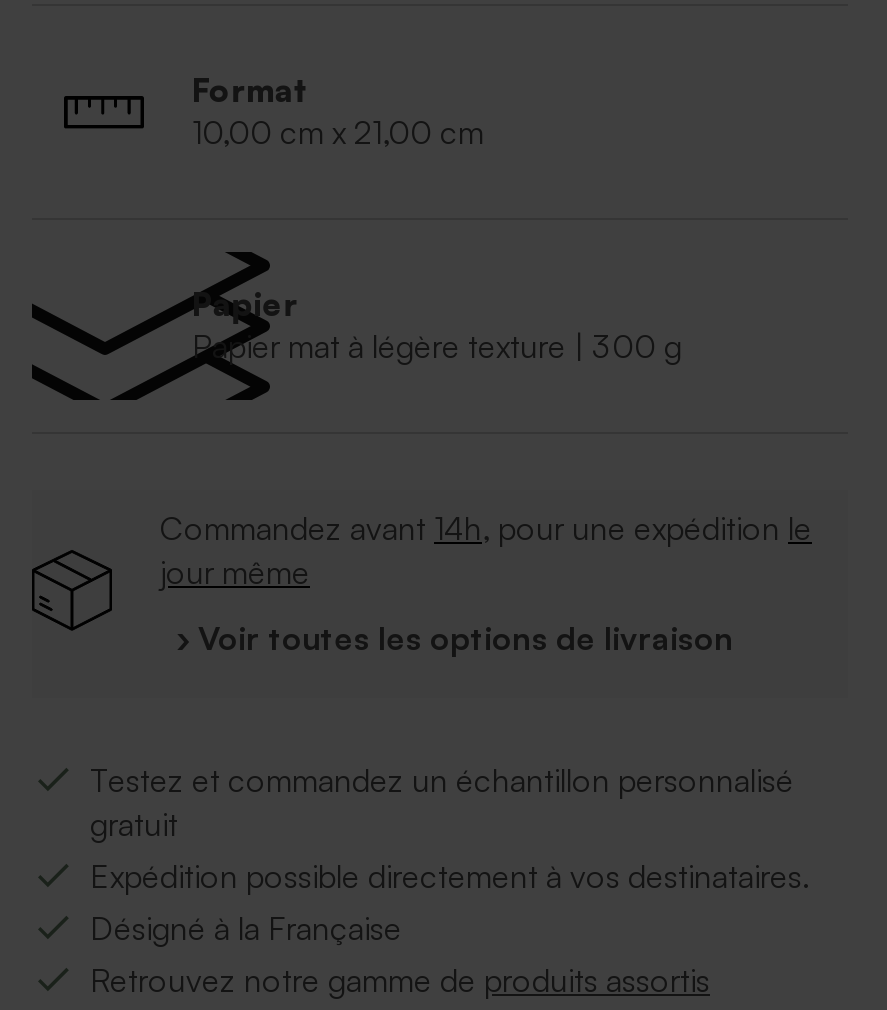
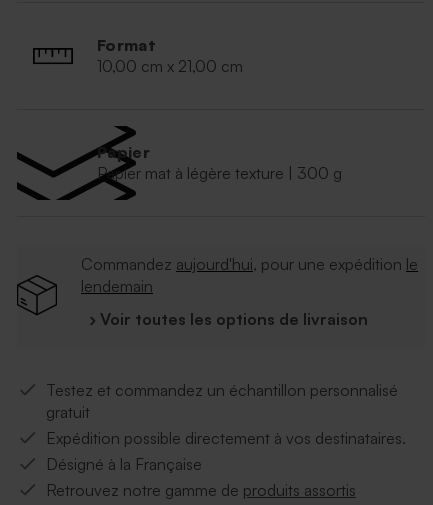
- Commandez avant 14h, pour une expédition le
- jour même
+ Commandez aujourd'hui, pour une expédition le
+ lendemain
